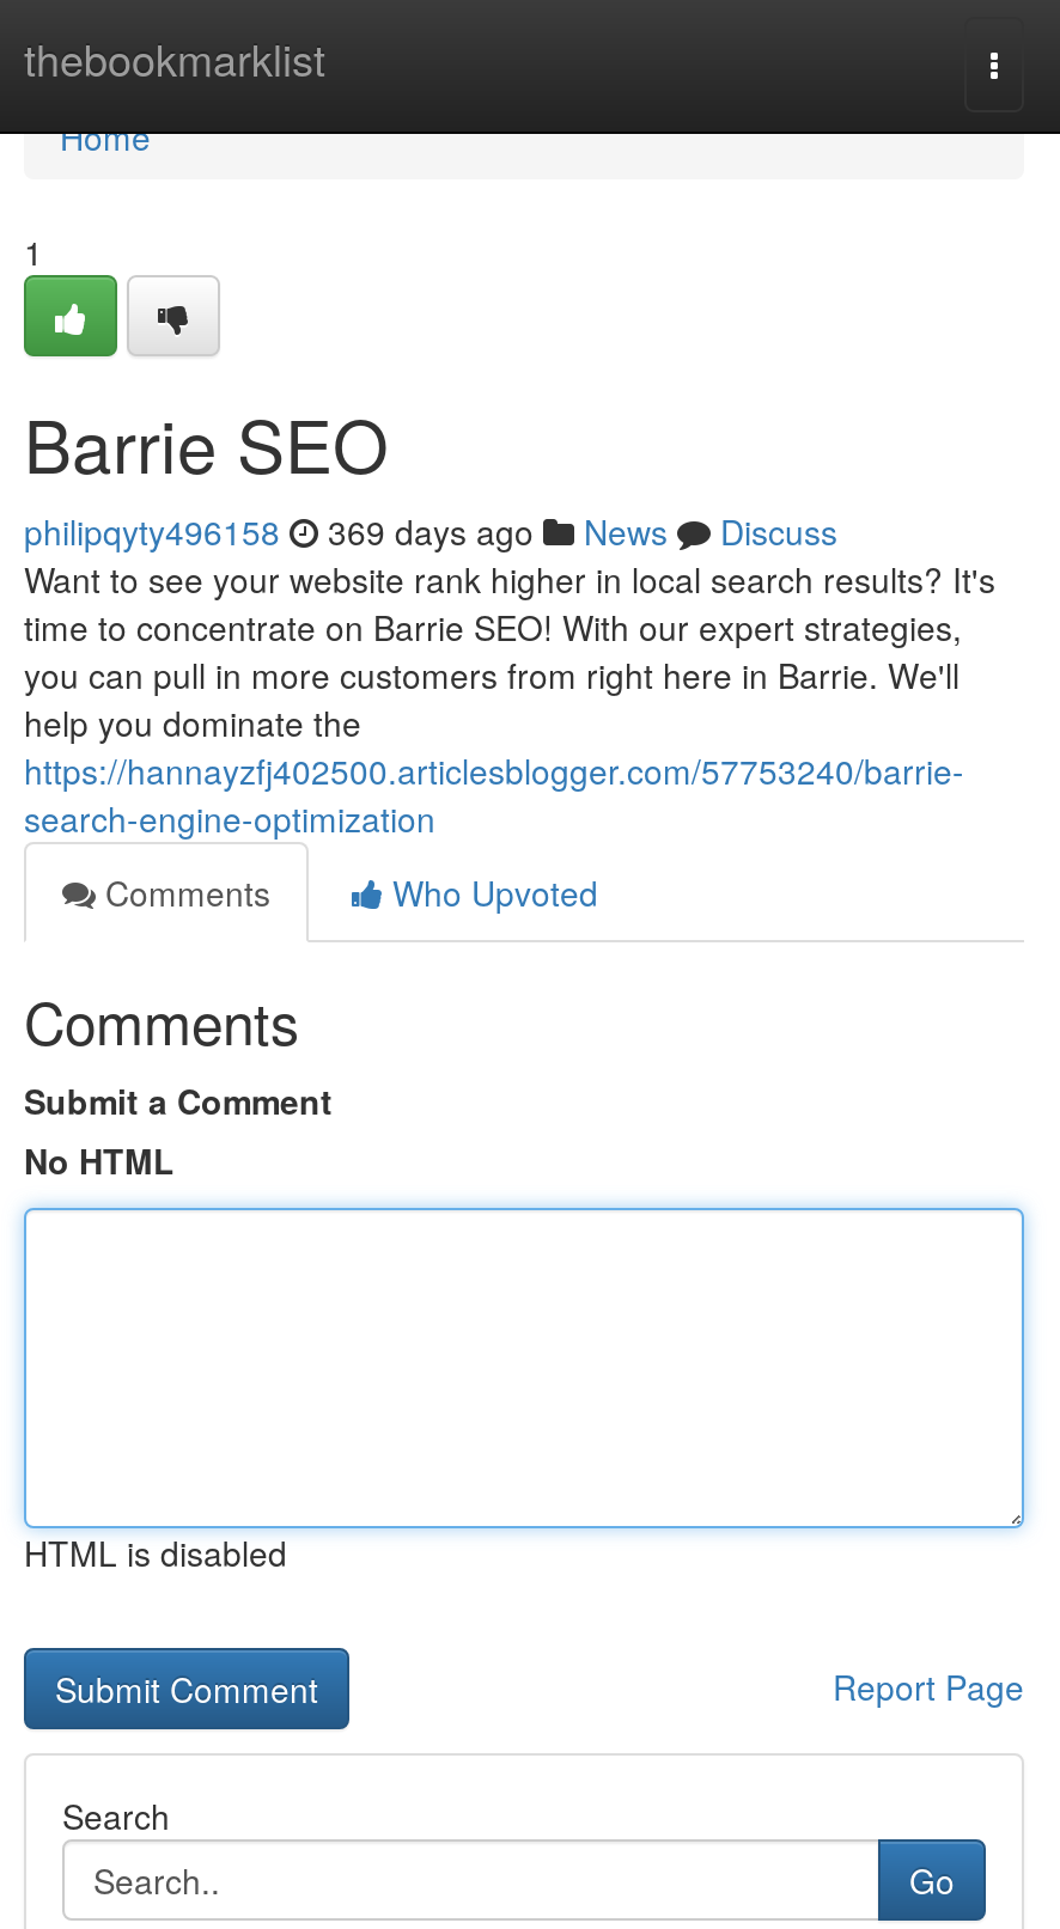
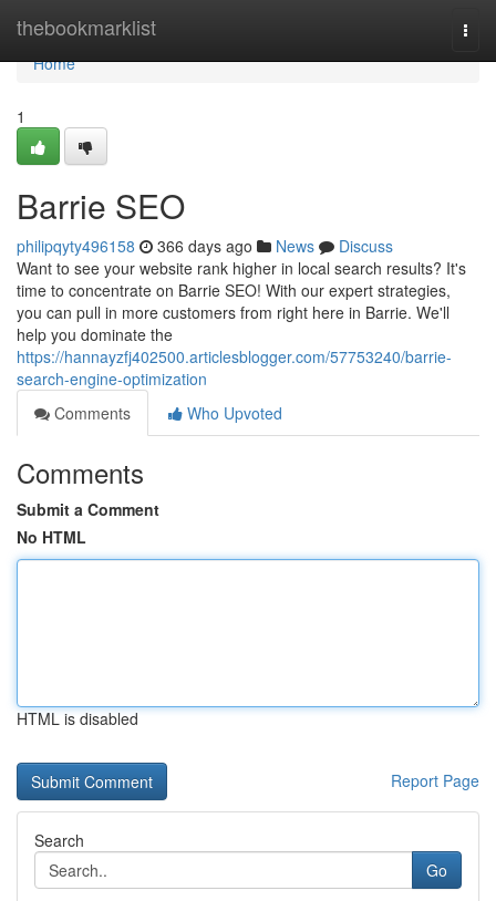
- philipqyty496158 369 days ago News Discuss
+ philipqyty496158 366 days ago News Discuss
